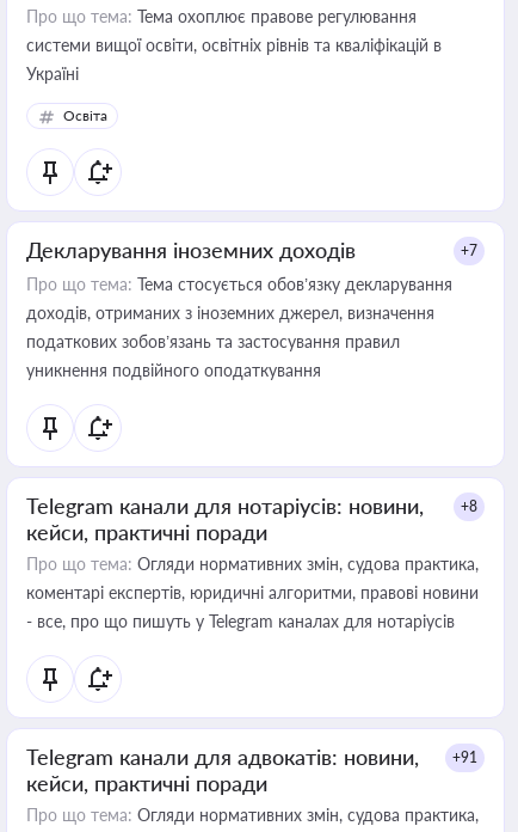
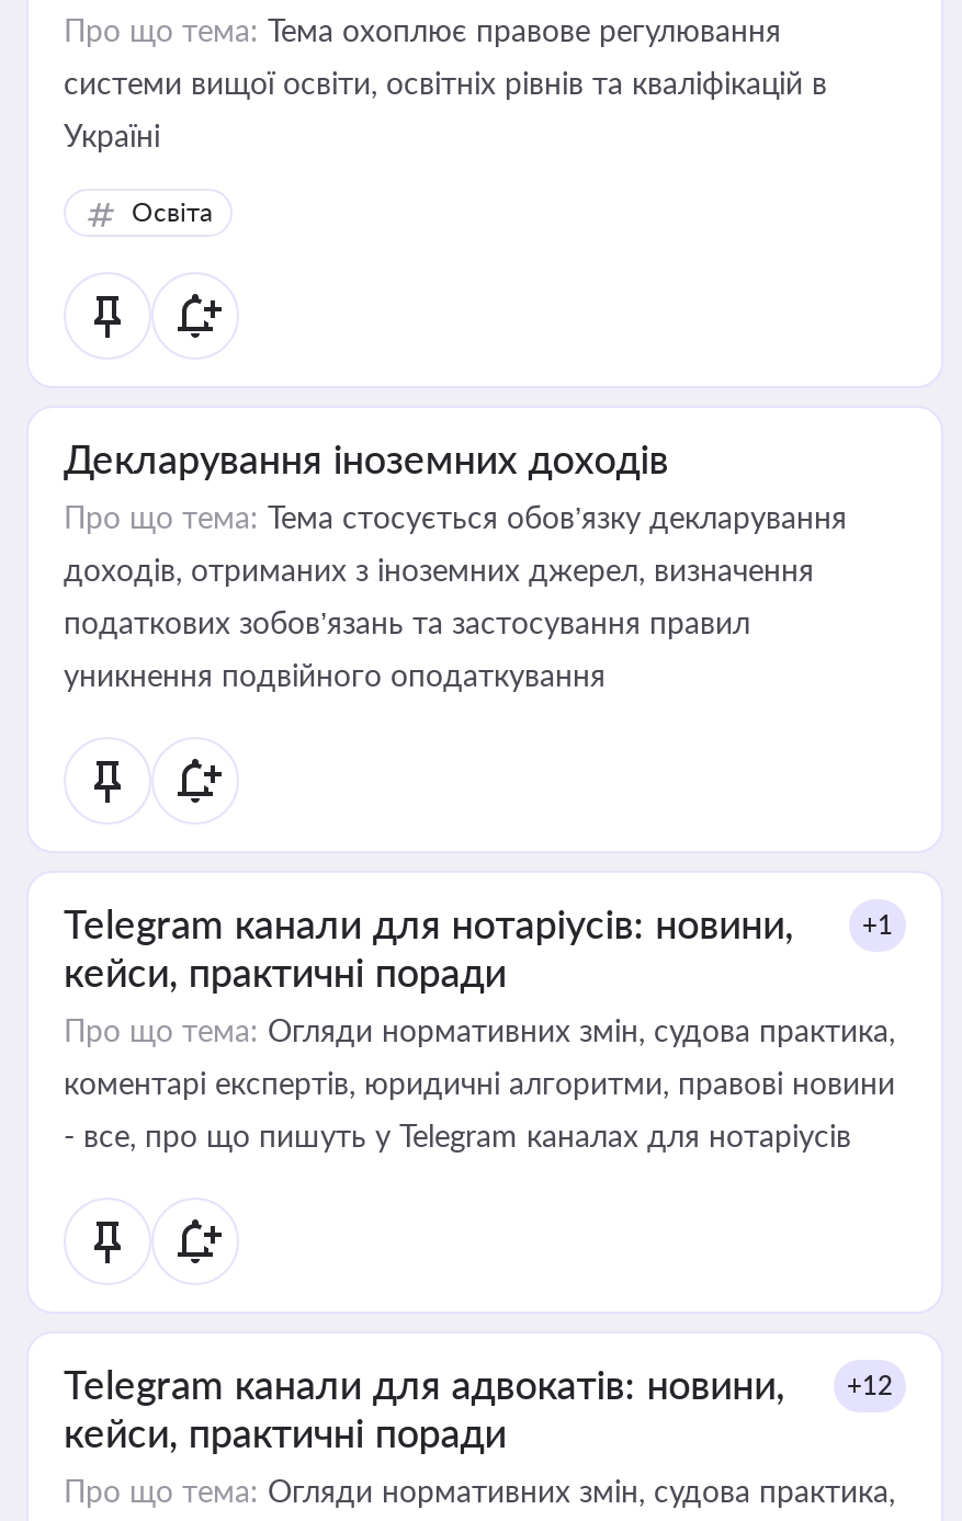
- +7

- +8
+ +1

- Telegram канали для адвокатів: новини, +91
+ Telegram канали для адвокатів: новини, +12
